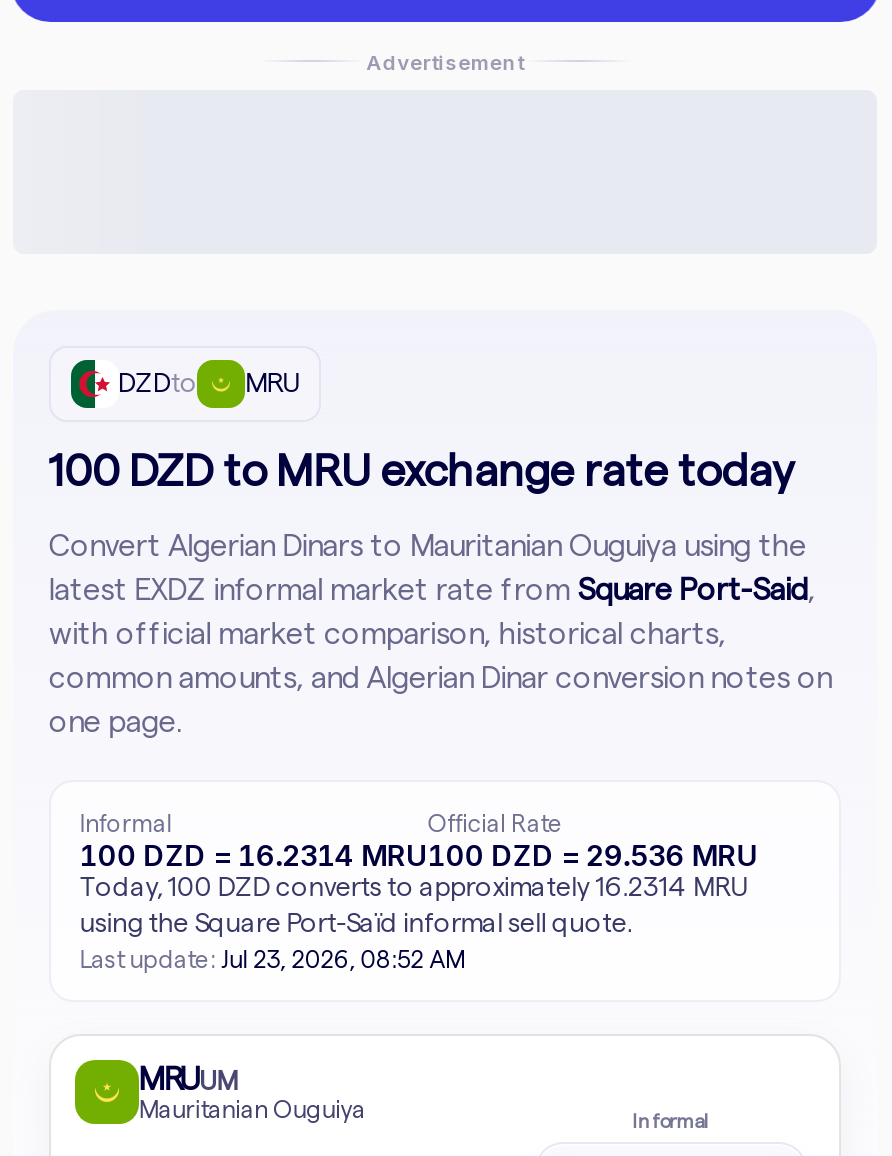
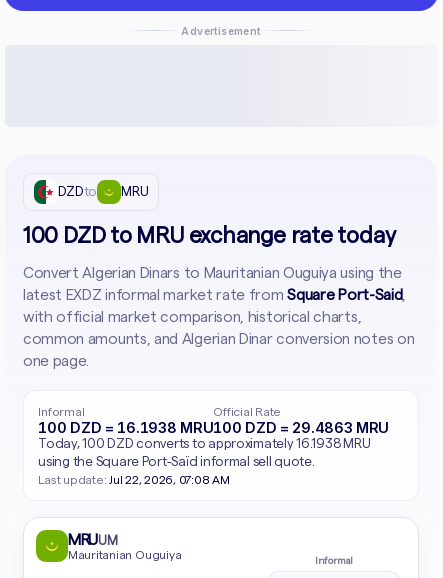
- 100 DZD = 16.2314 MRU
+ 100 DZD = 16.1938 MRU

- 100 DZD = 29.536 MRU
+ 100 DZD = 29.4863 MRU

- Today, 100 DZD converts to approximately 16.2314 MRU
+ Today, 100 DZD converts to approximately 16.1938 MRU

- Last update: Jul 23, 2026, 08:52 AM
+ Last update: Jul 22, 2026, 07:08 AM
